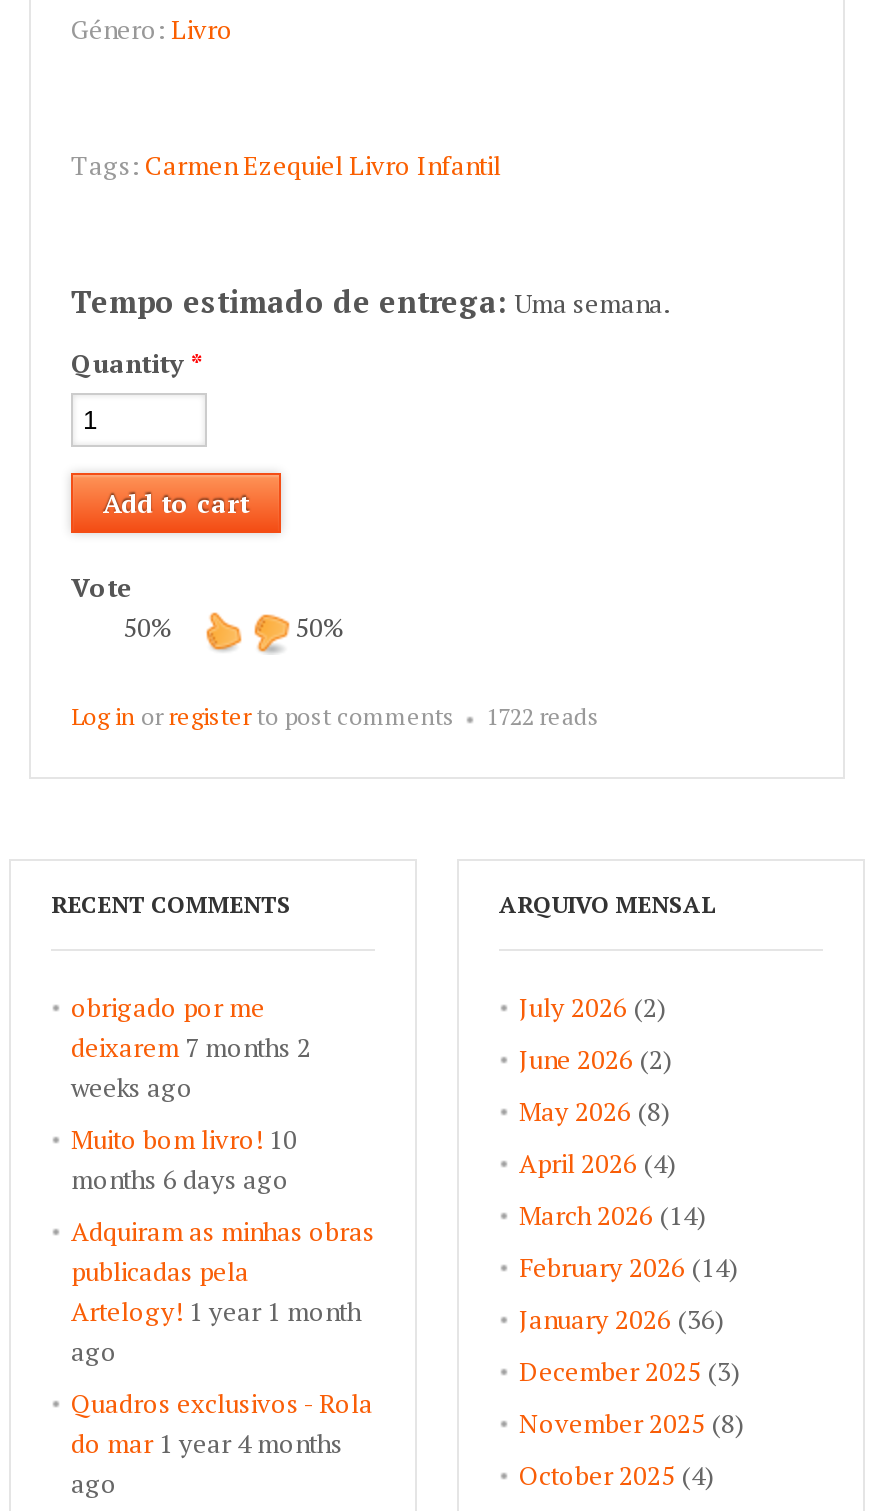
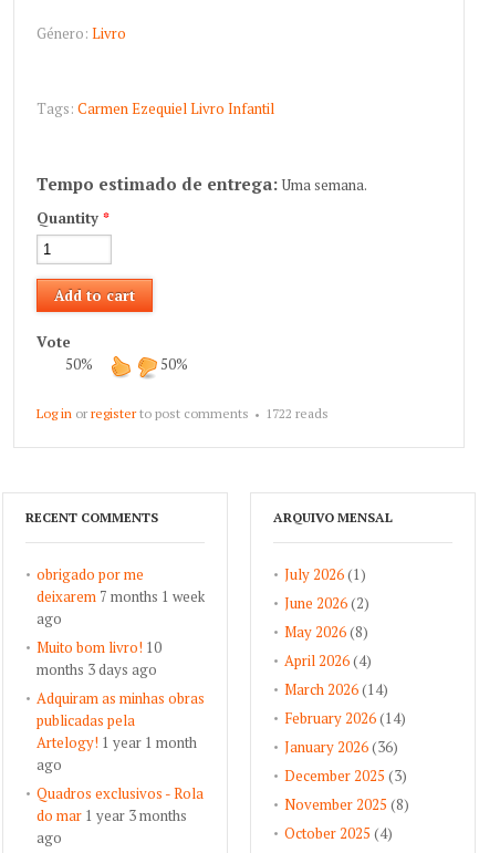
- July 2026 (2)
+ July 2026 (1)

- deixarem 7 months 2
- weeks ago
+ deixarem 7 months 1 week
+ ago

- months 6 days ago
+ months 3 days ago

- do mar 1 year 4 months
+ do mar 1 year 3 months
